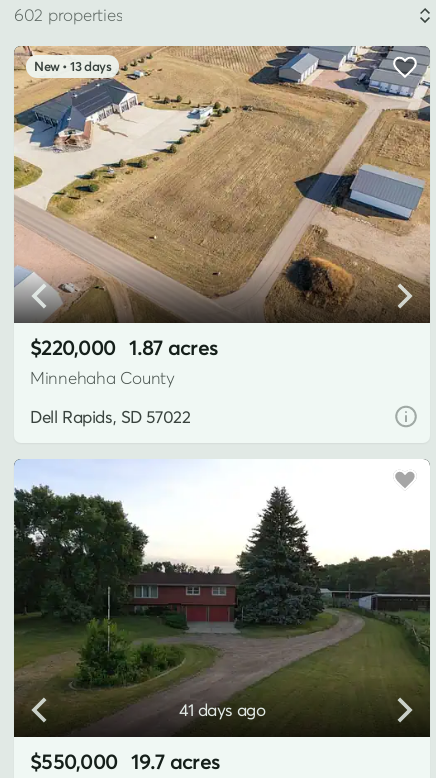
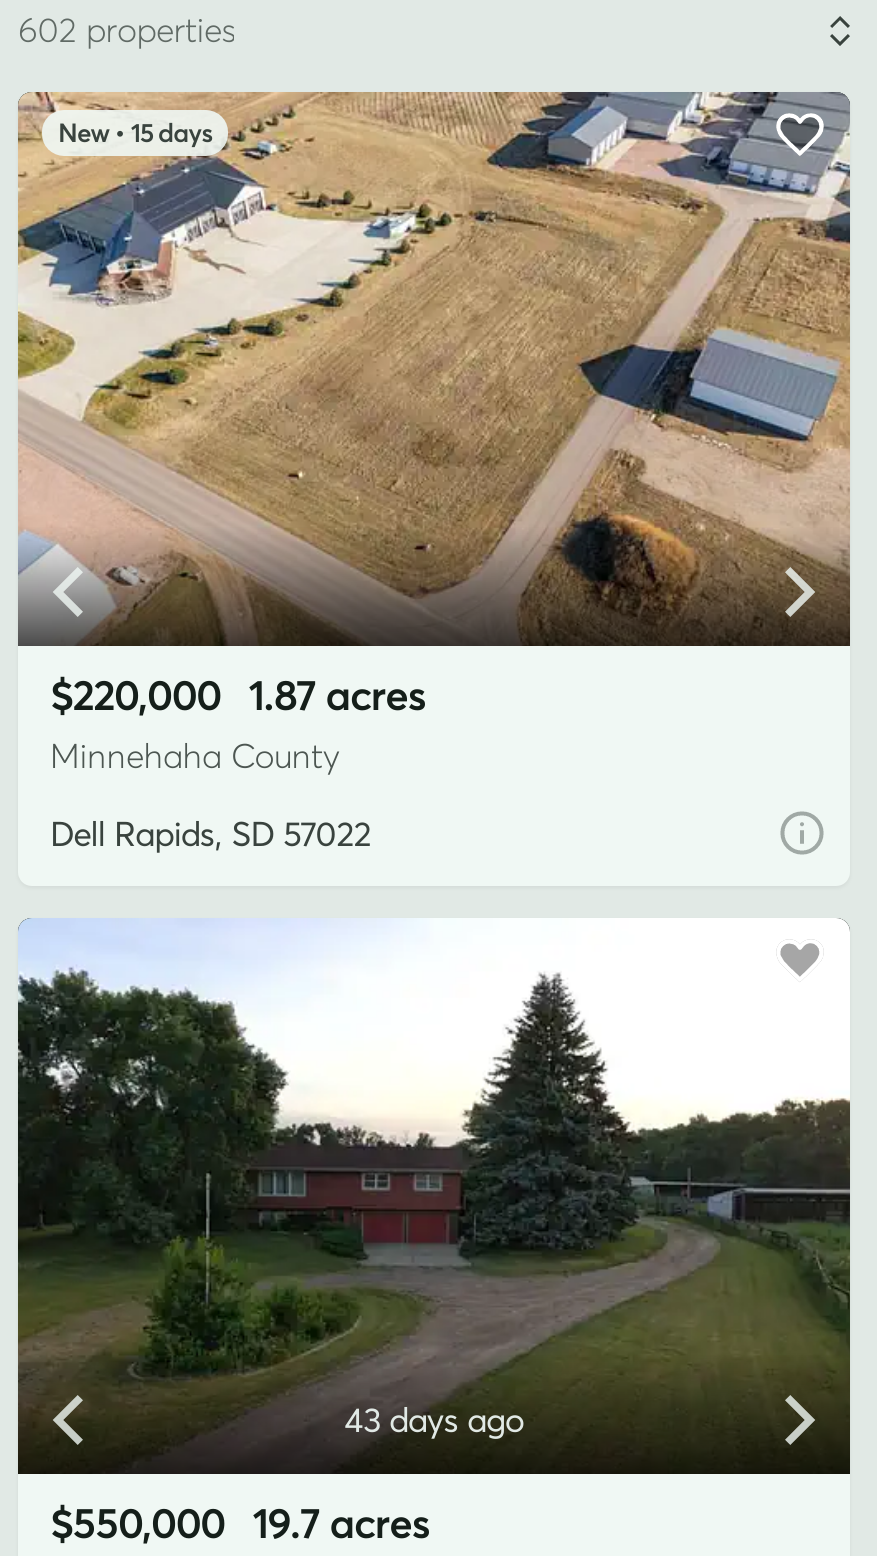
- 13 days
+ 15 days

- 41 days ago
+ 43 days ago
